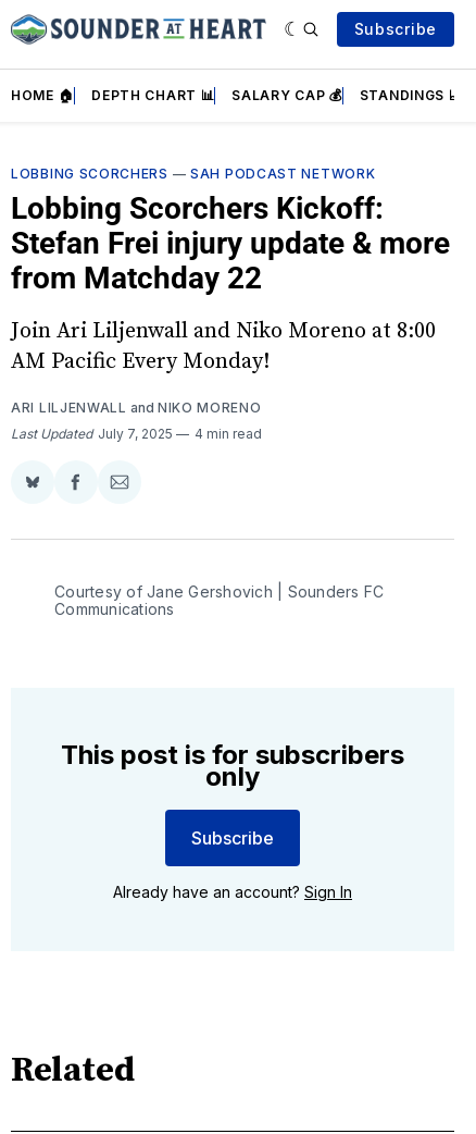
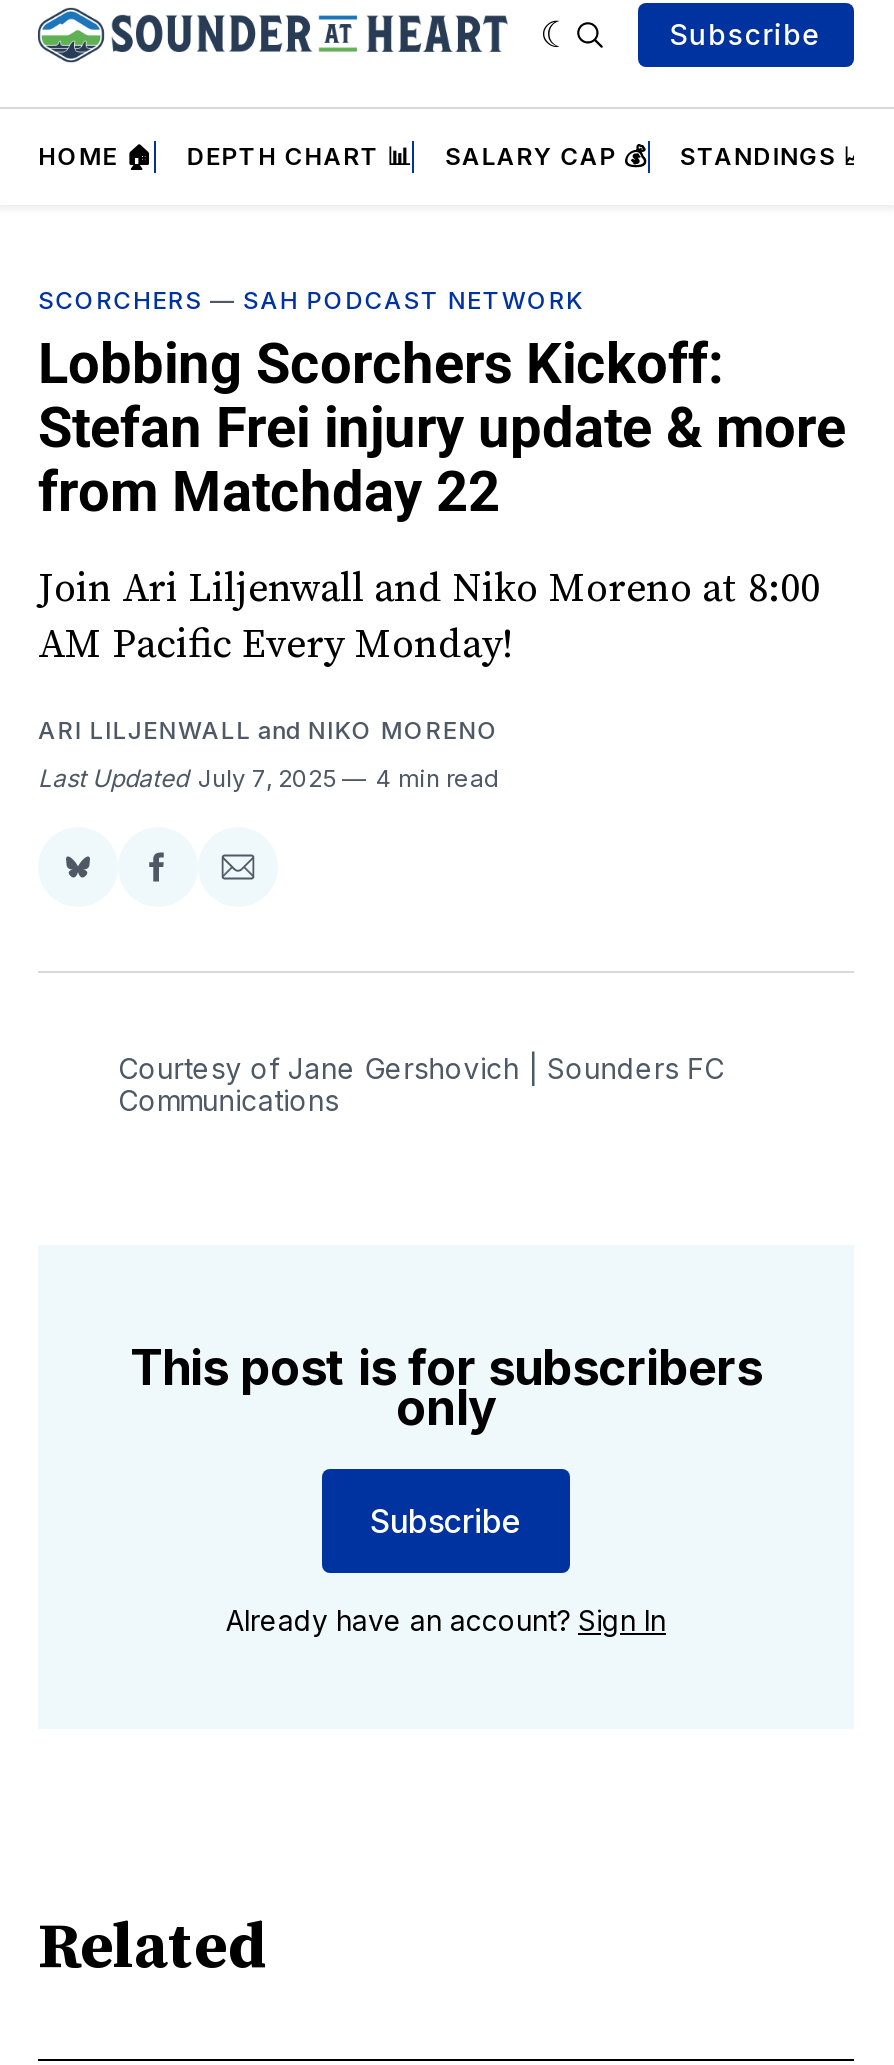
- LOBBING SCORCHERS — SAH PODCAST NETWORK
+ SCORCHERS — SAH PODCAST NETWORK
